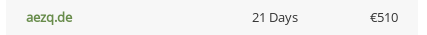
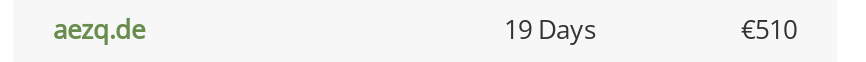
- 21 Days
+ 19 Days
